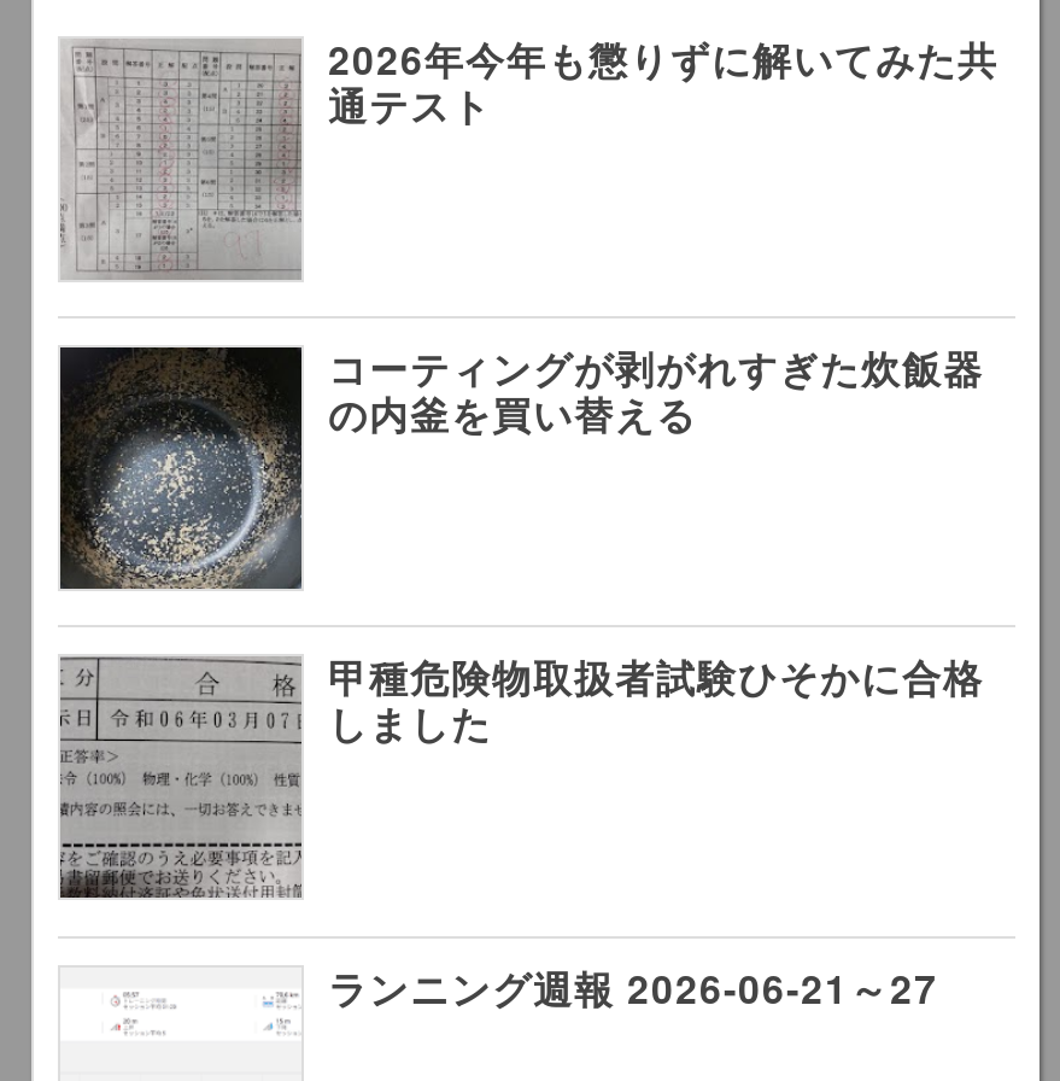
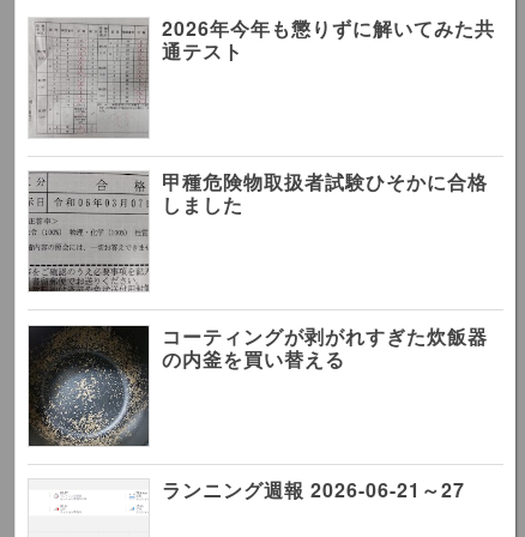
moved down: [image] | コーティングが剥がれすぎた炊飯器 | の内釜を買い替える

moved up: [image] | 甲種危険物取扱者試験ひそかに合格 | しました
